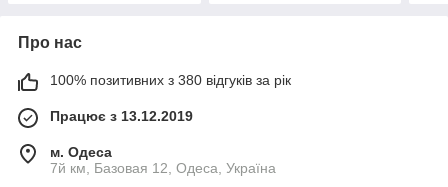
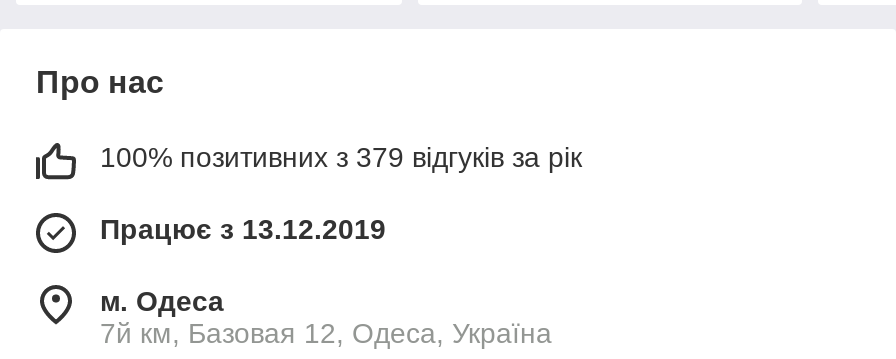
- 100% позитивних з 380 відгуків за рік
+ 100% позитивних з 379 відгуків за рік
